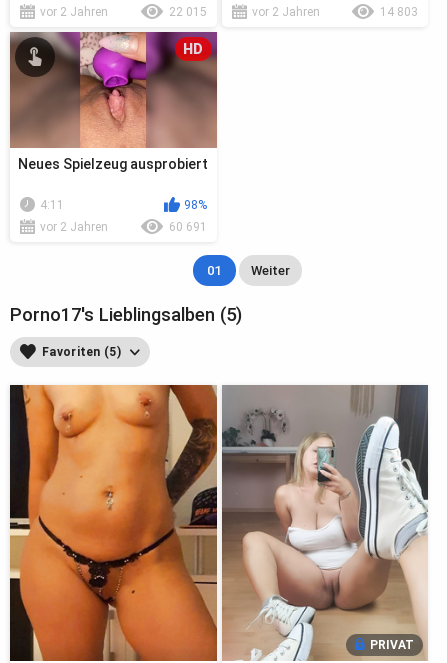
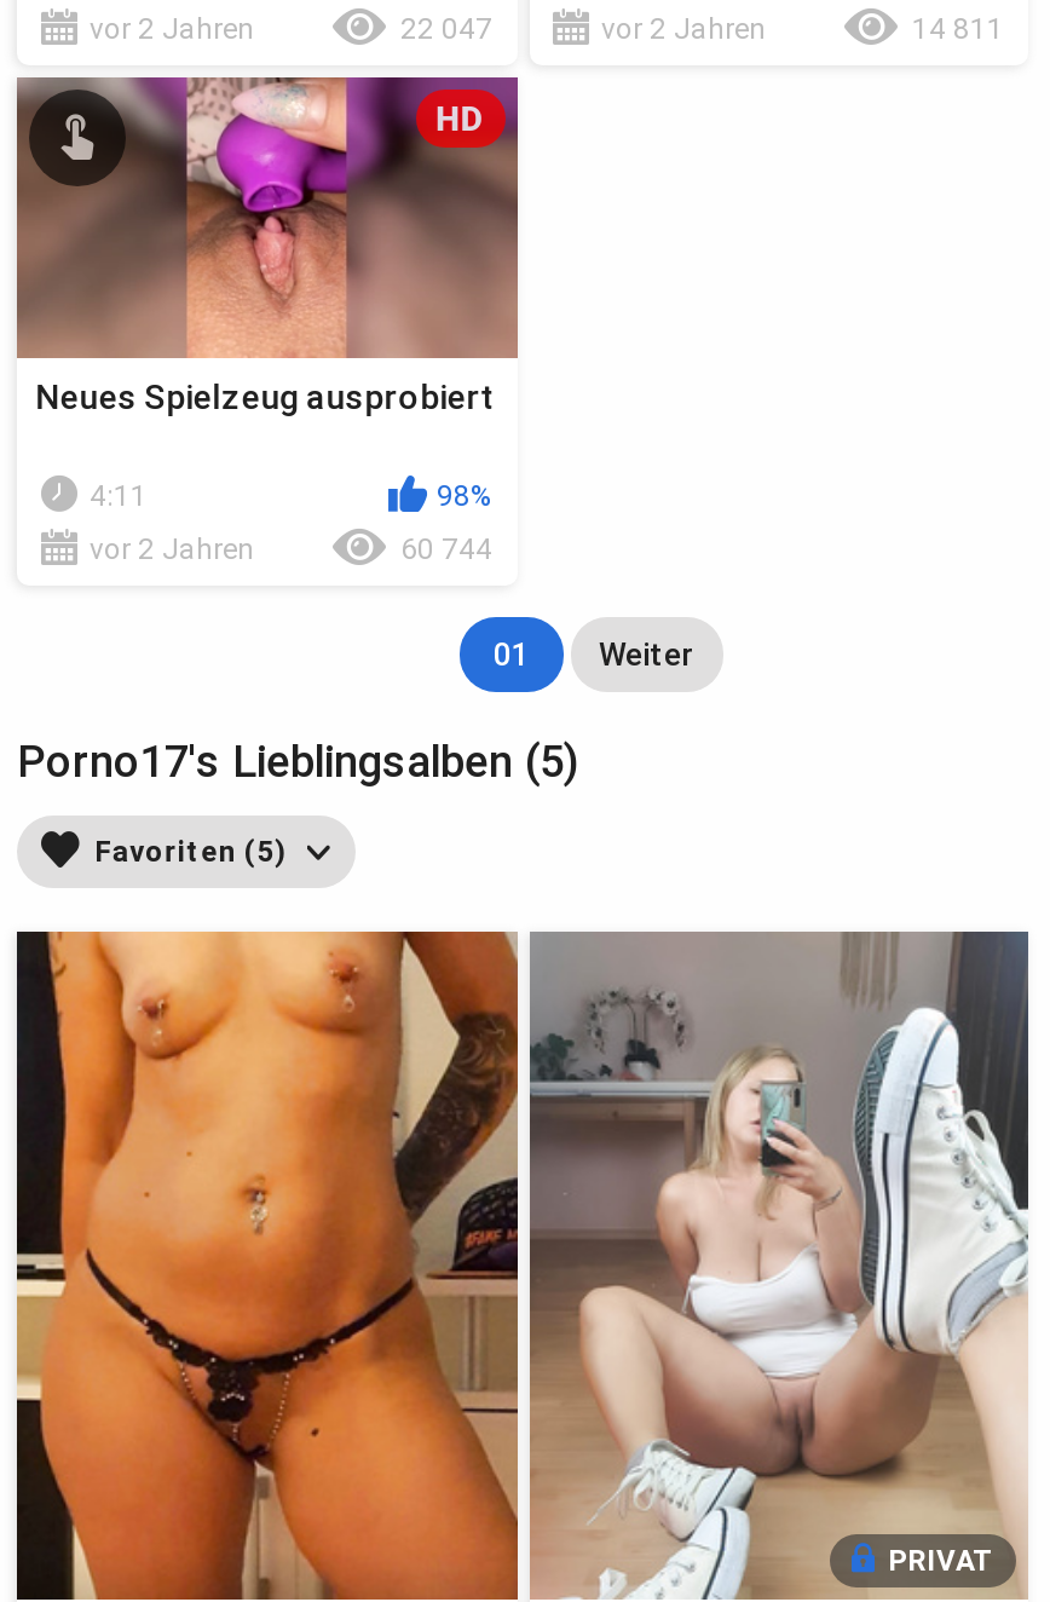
- 22 015
+ 22 047

- 14 803
+ 14 811

- 60 691
+ 60 744
